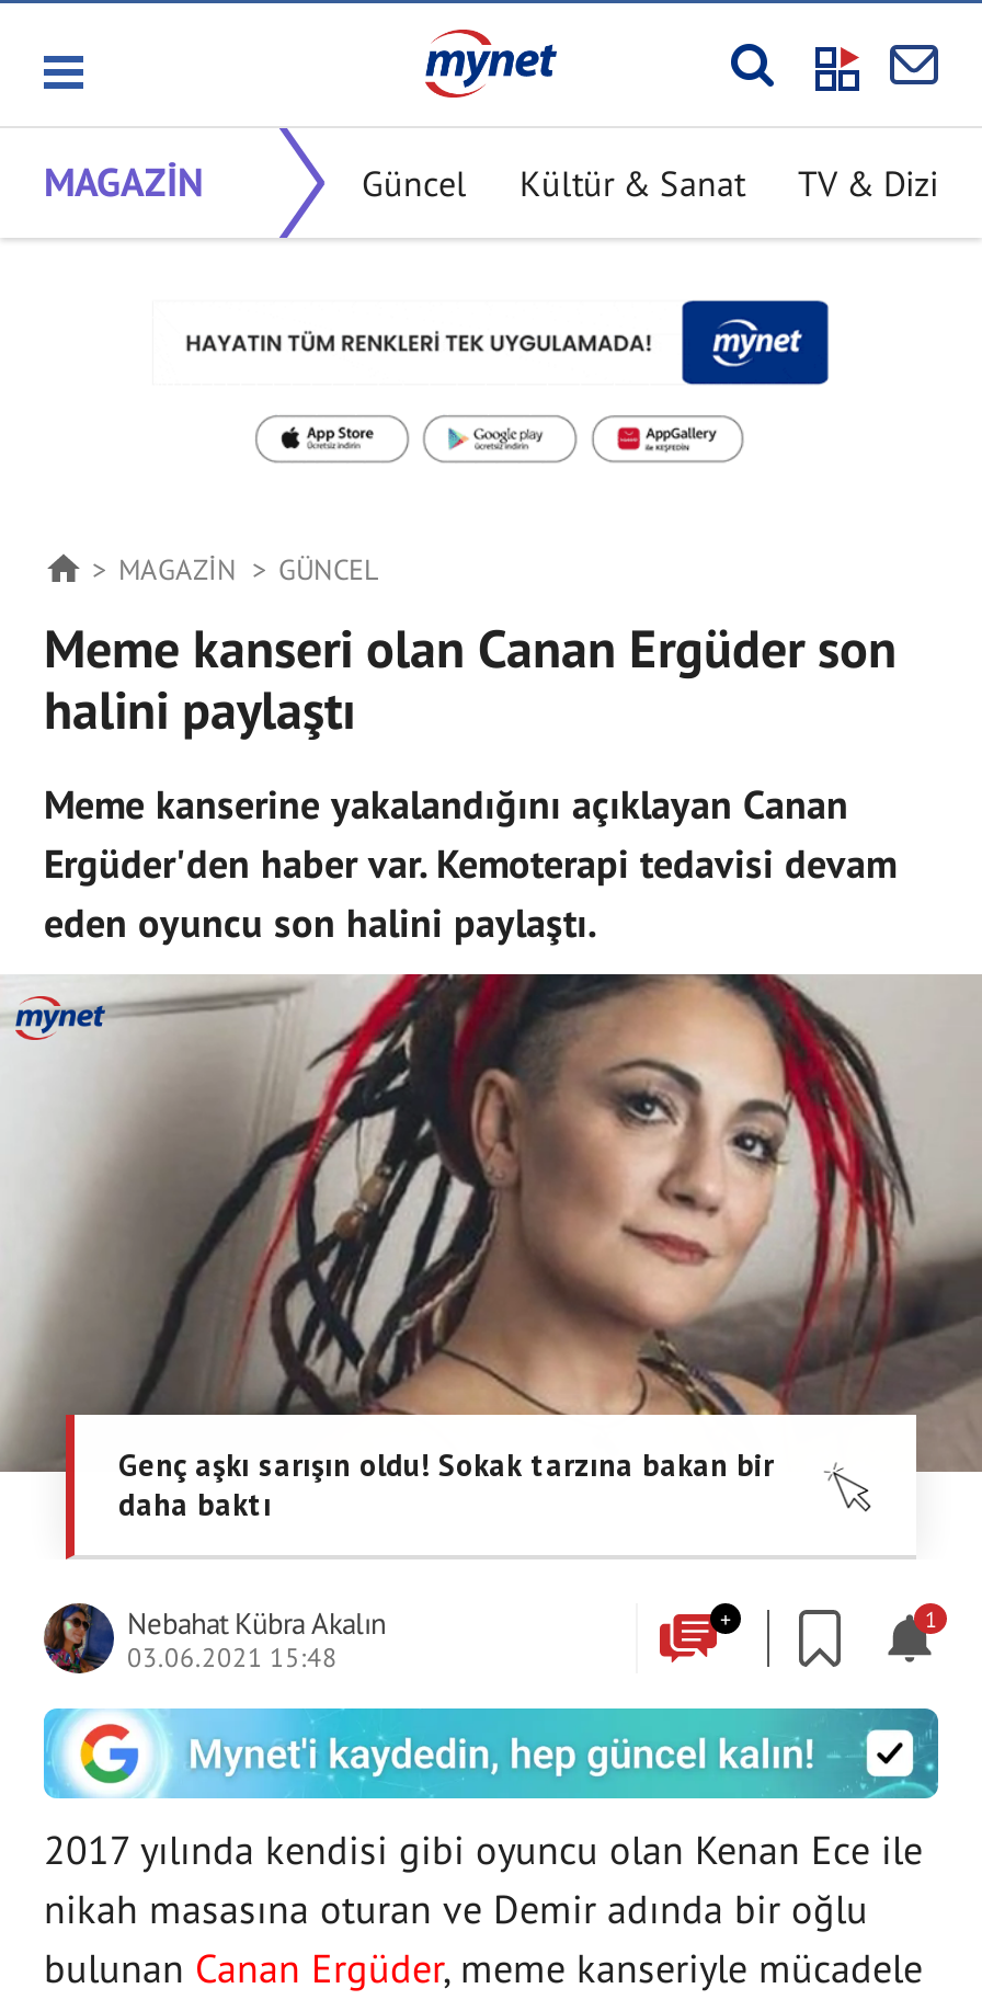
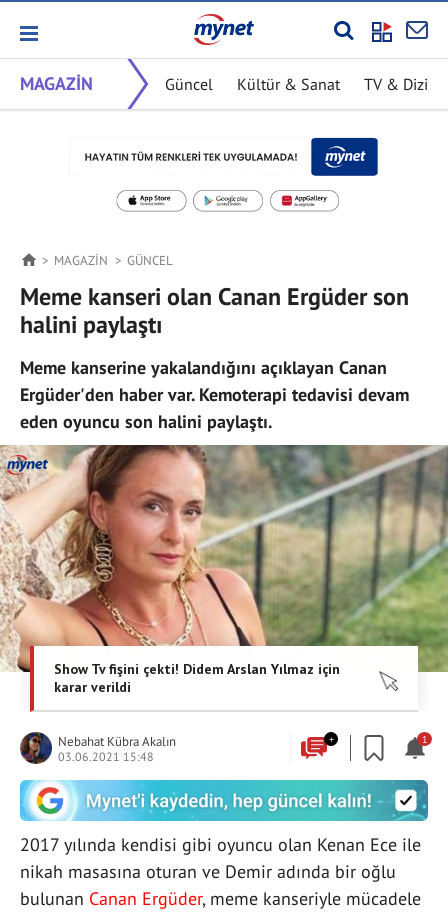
- [image]
+ [image]
